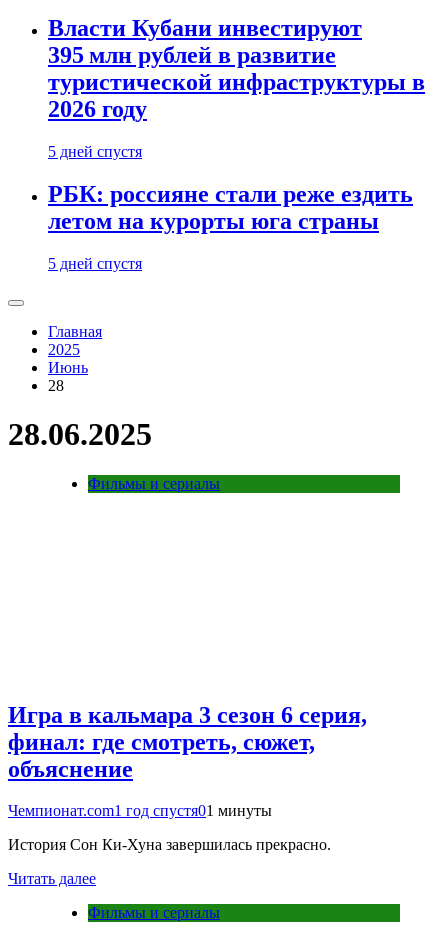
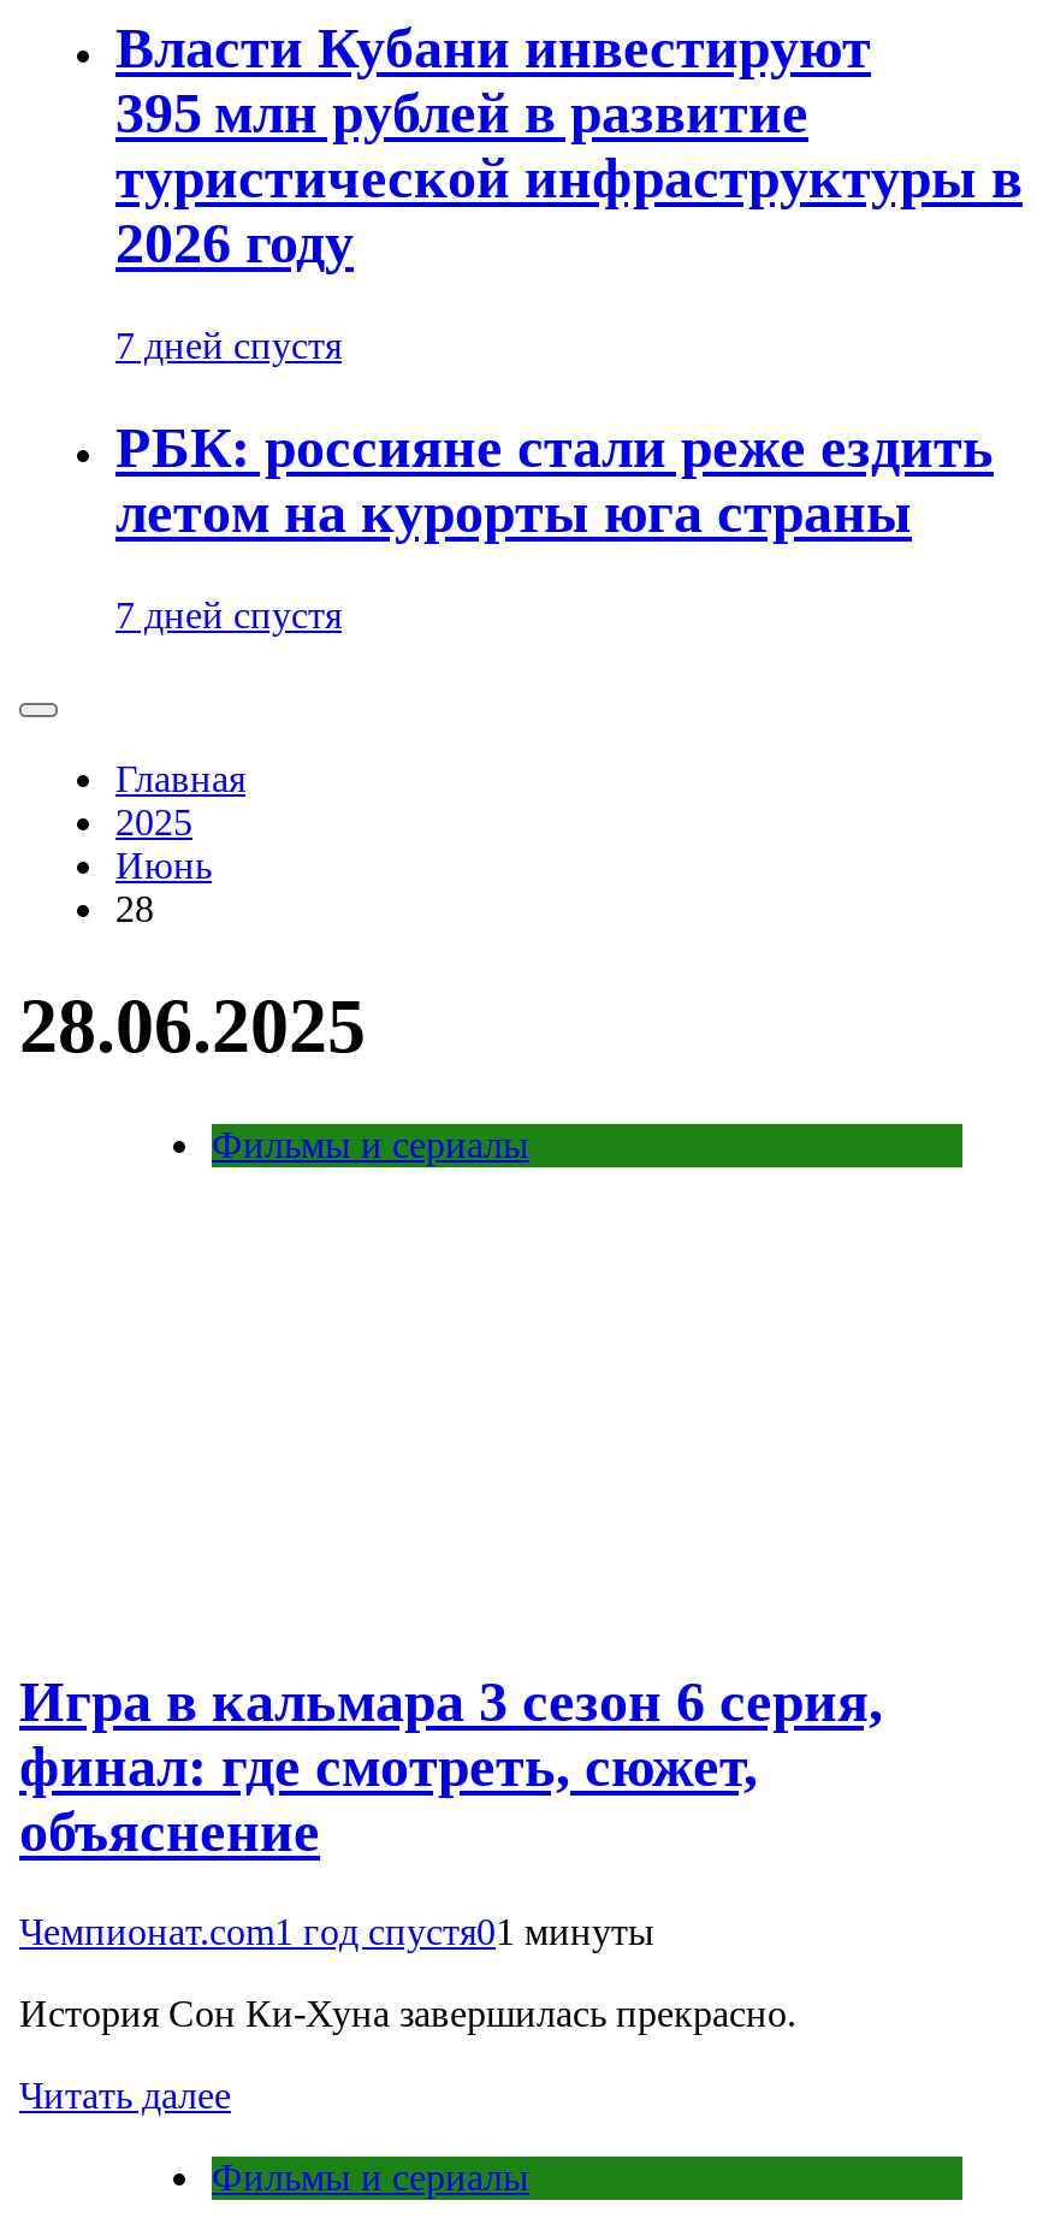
- 5 дней спустя
+ 7 дней спустя

- 5 дней спустя
+ 7 дней спустя
